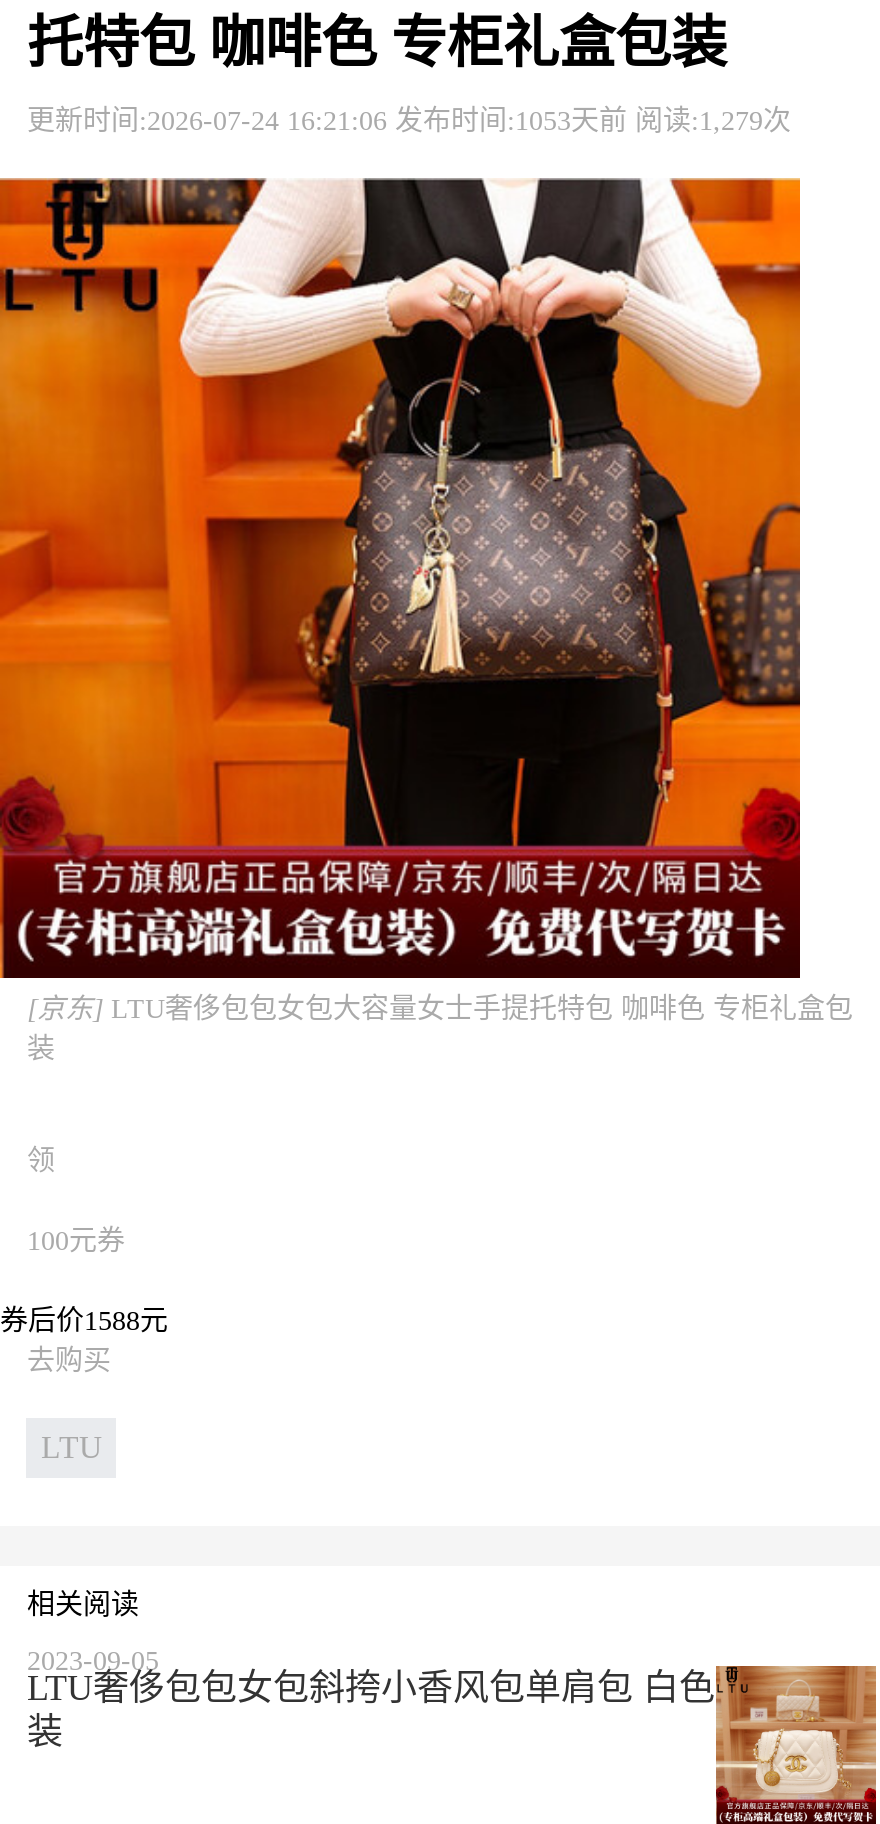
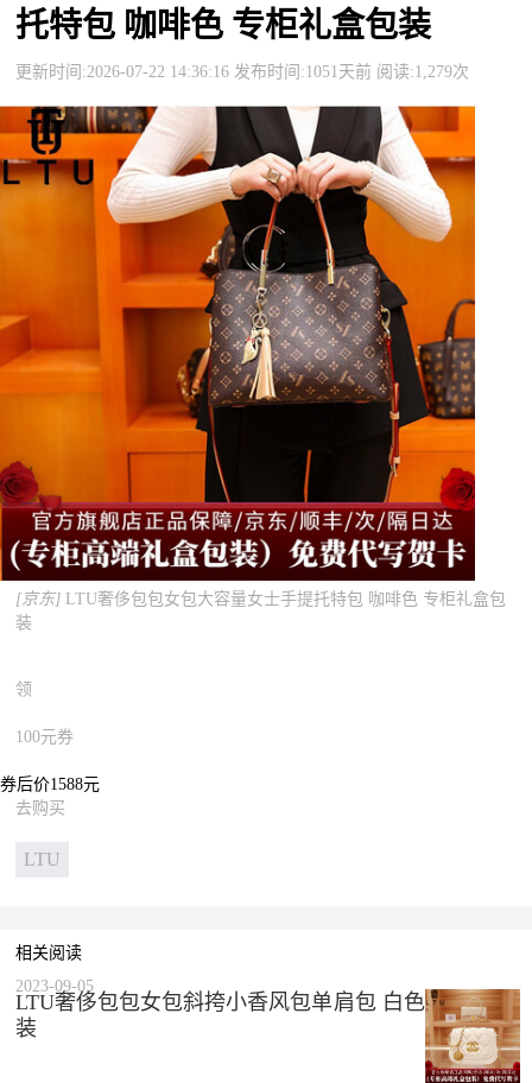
- 更新时间:2026-07-24 16:21:06 发布时间:1053天前 阅读:1,279次
+ 更新时间:2026-07-22 14:36:16 发布时间:1051天前 阅读:1,279次
